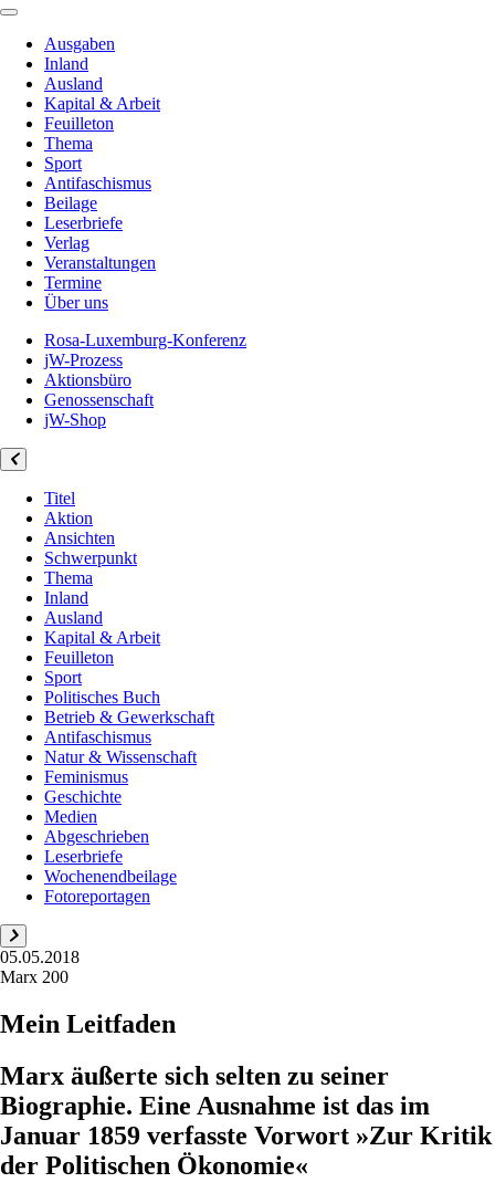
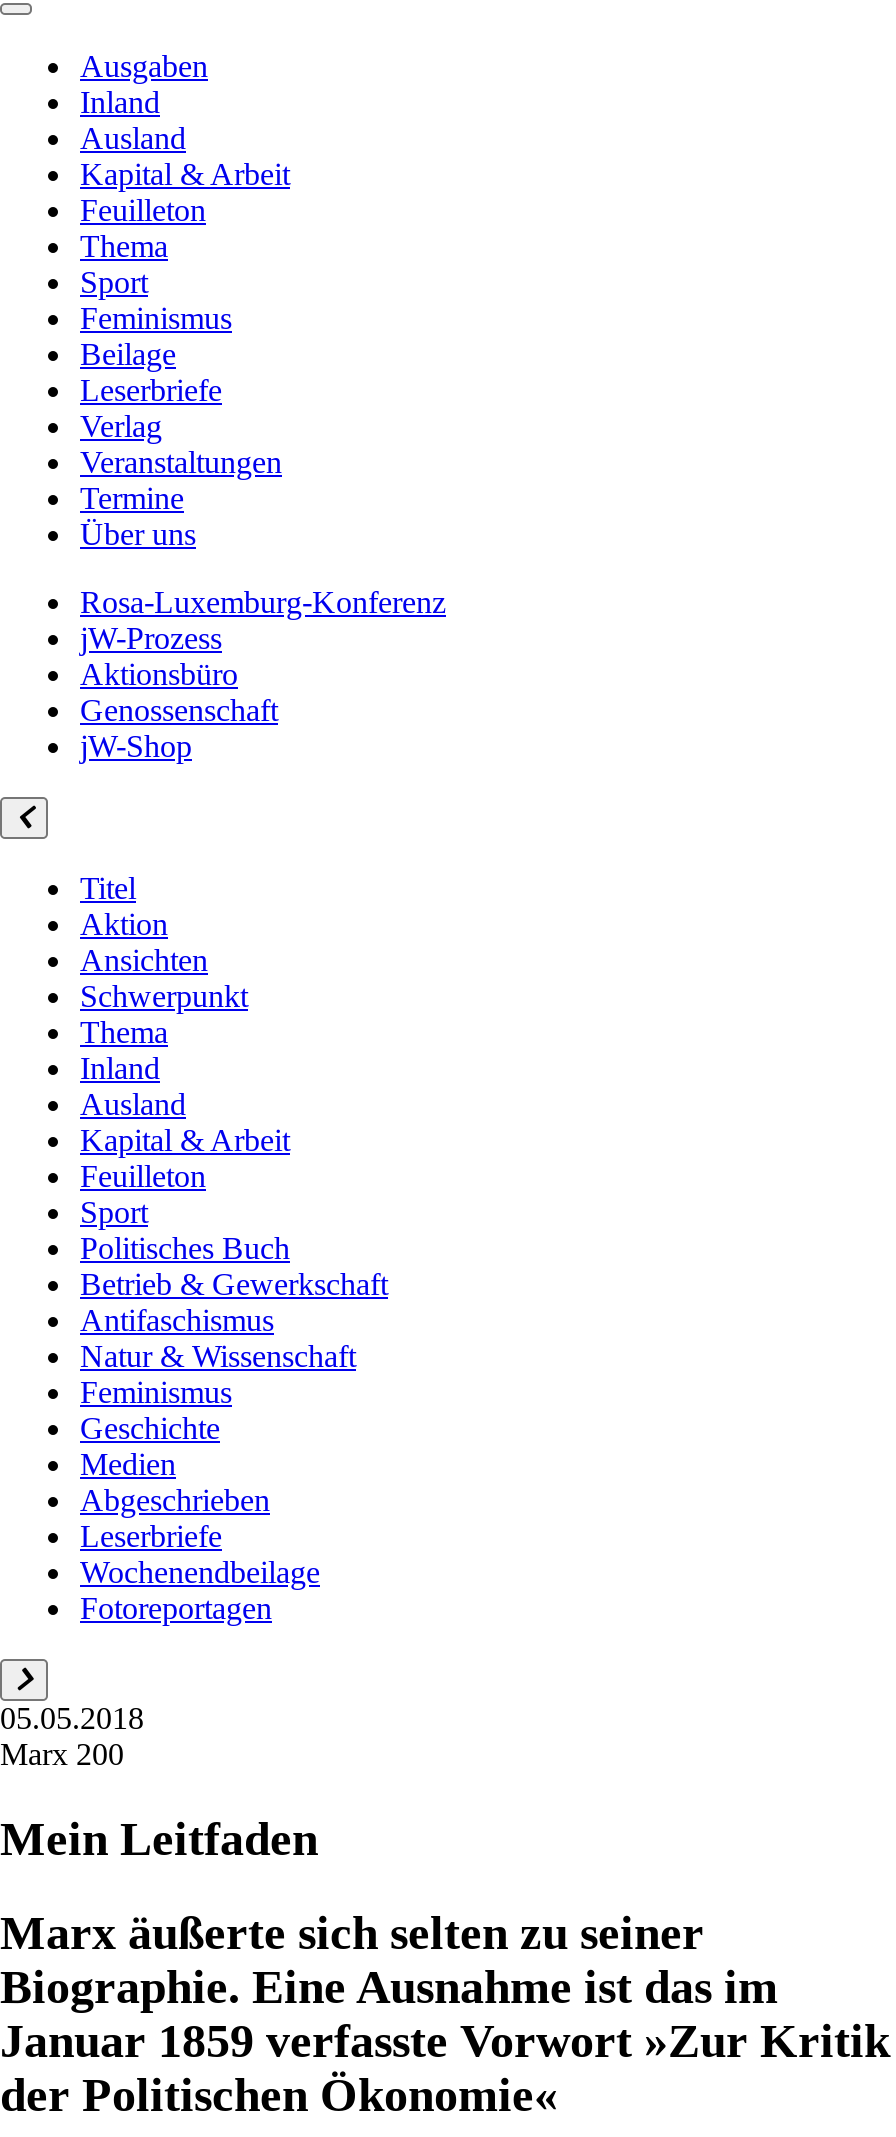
- Antifaschismus
+ Feminismus
